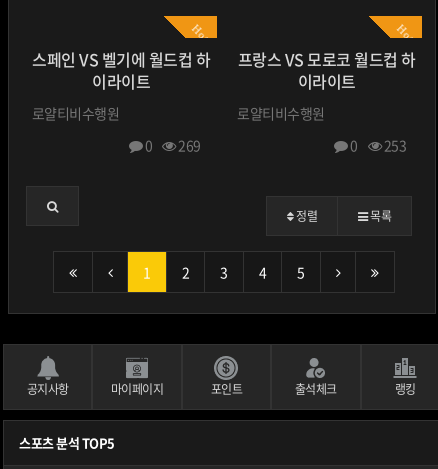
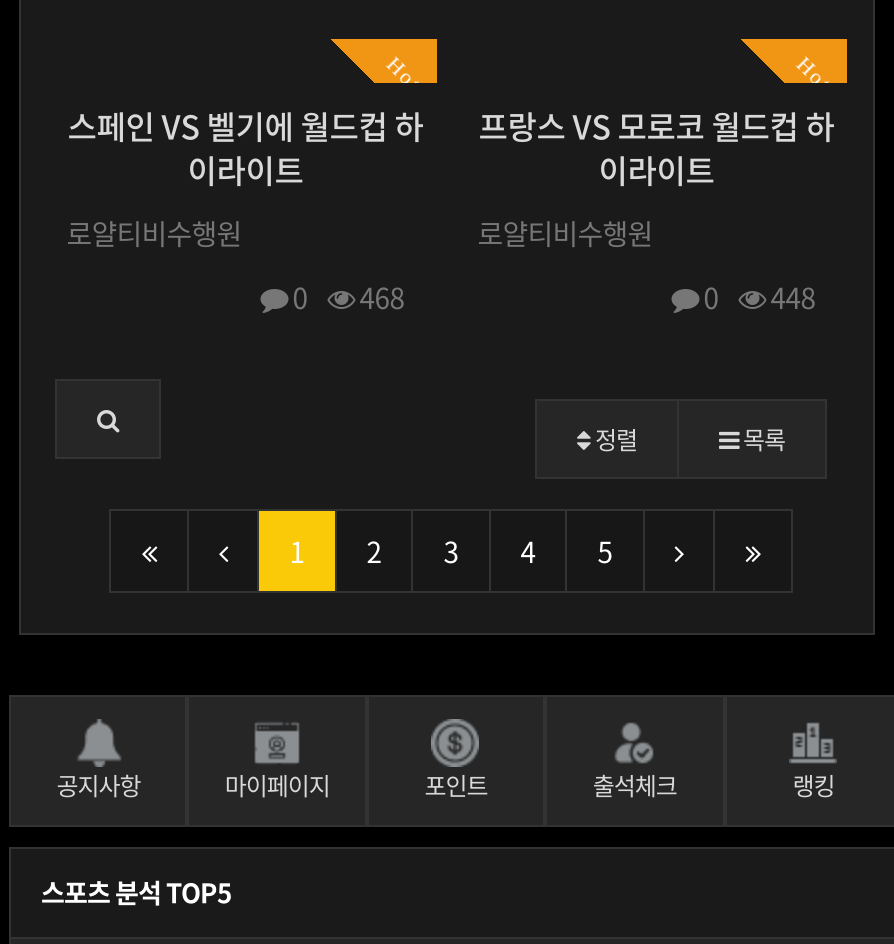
- 0 269
+ 0 468

- 0 253
+ 0 448
